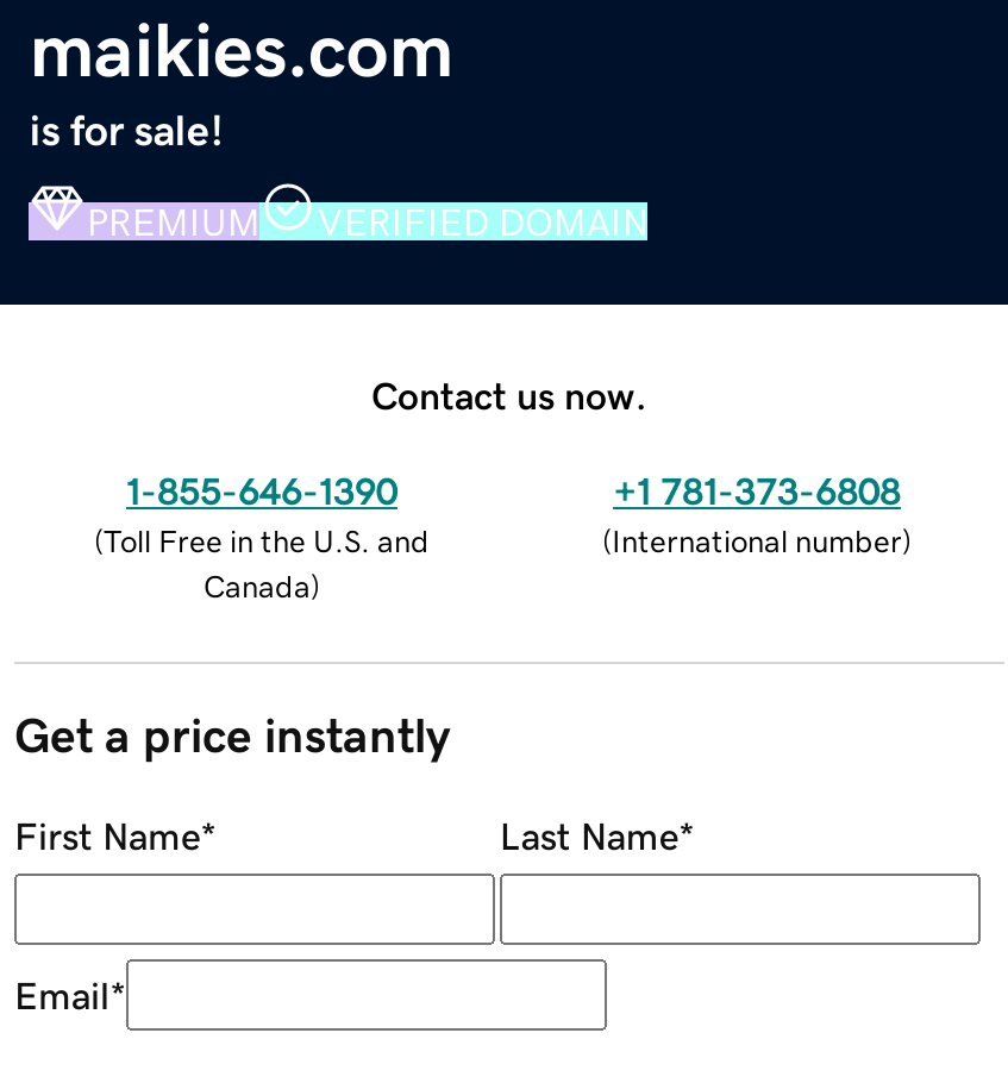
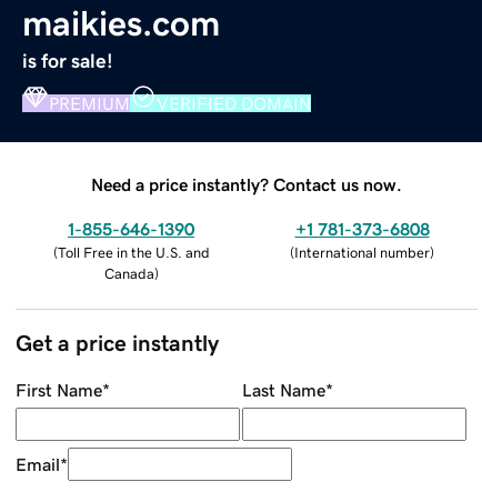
- Contact us now.
+ Need a price instantly? Contact us now.
